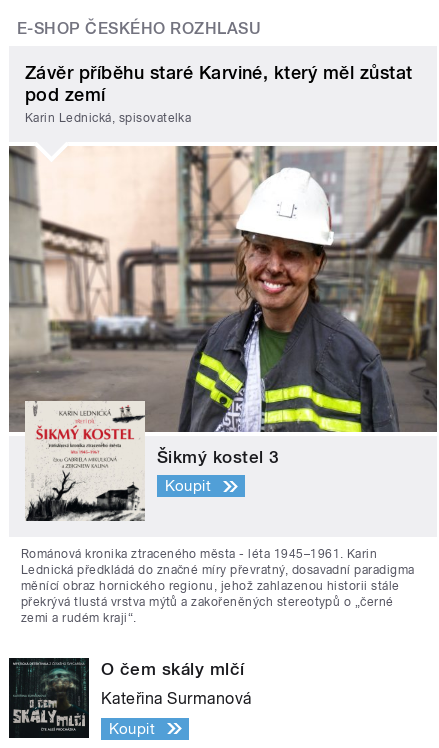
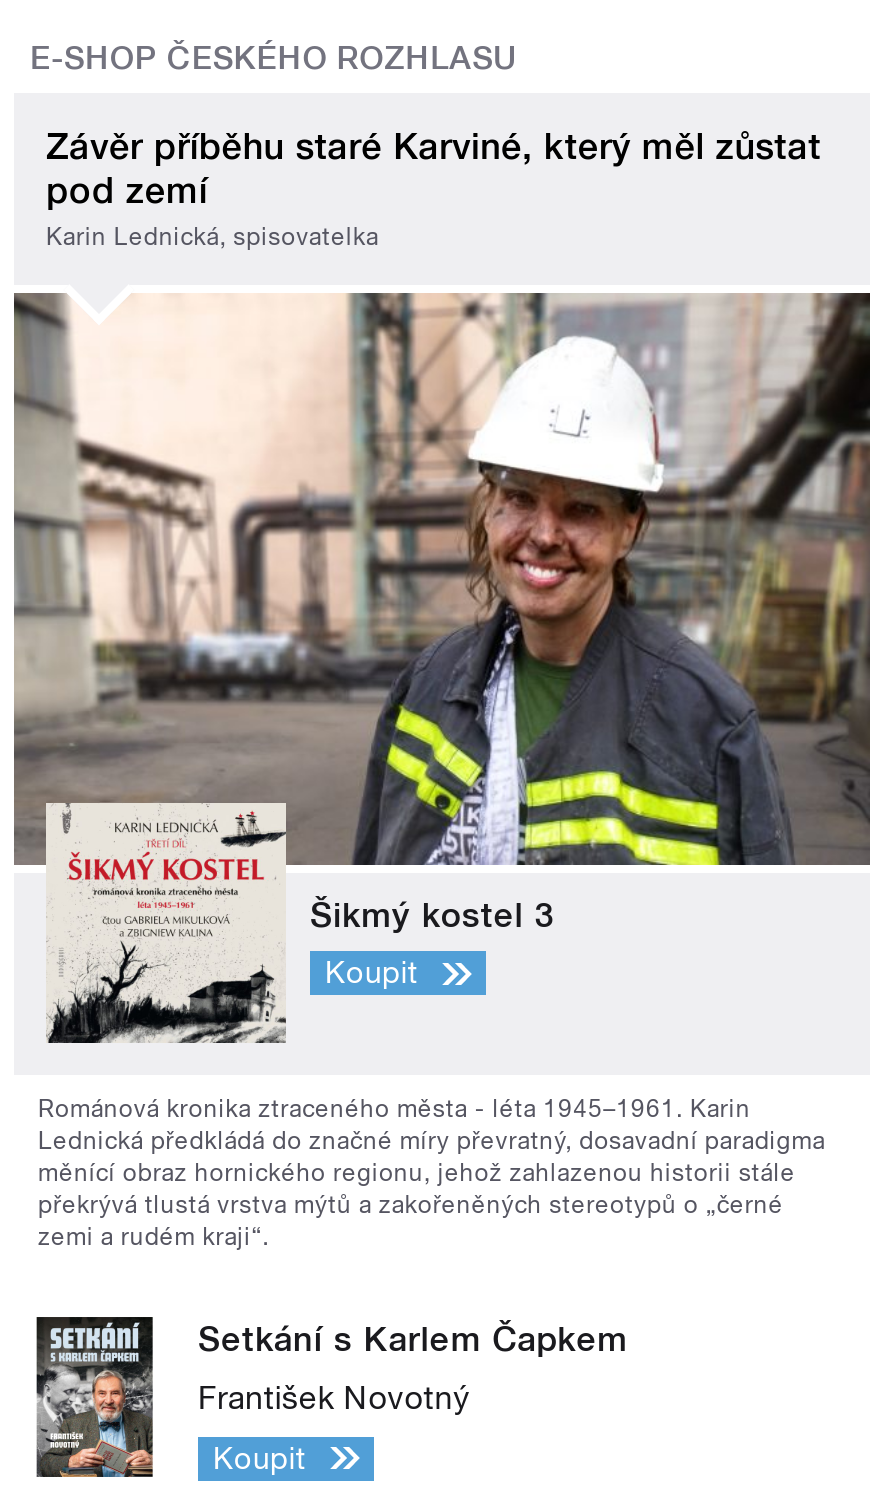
- [image]
- O čem skály mlčí
+ [image]
+ Setkání s Karlem Čapkem

- Kateřina Surmanová
+ František Novotný
